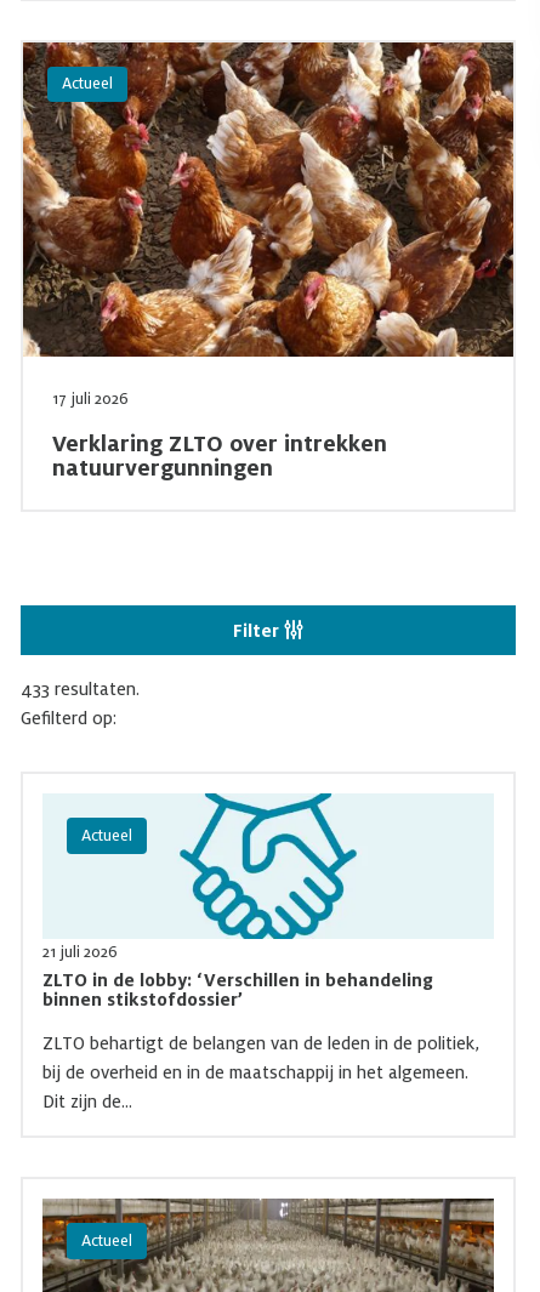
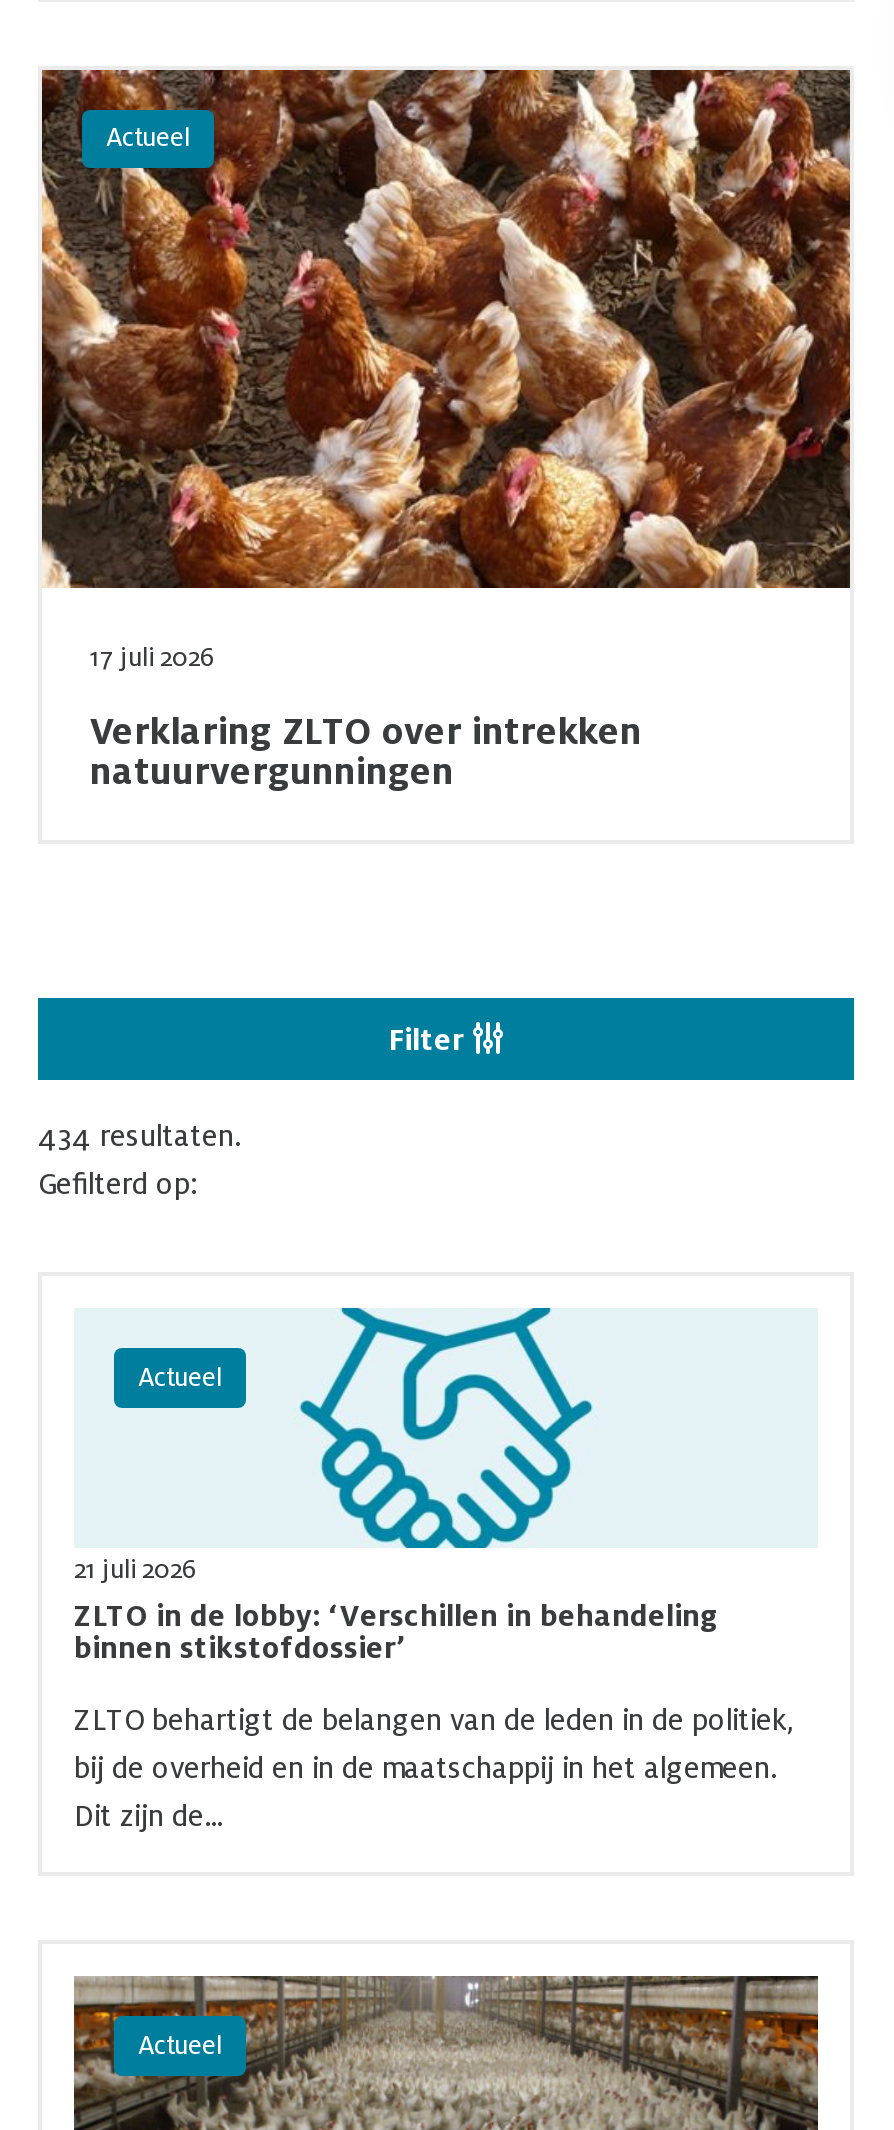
- 433 resultaten.
+ 434 resultaten.
